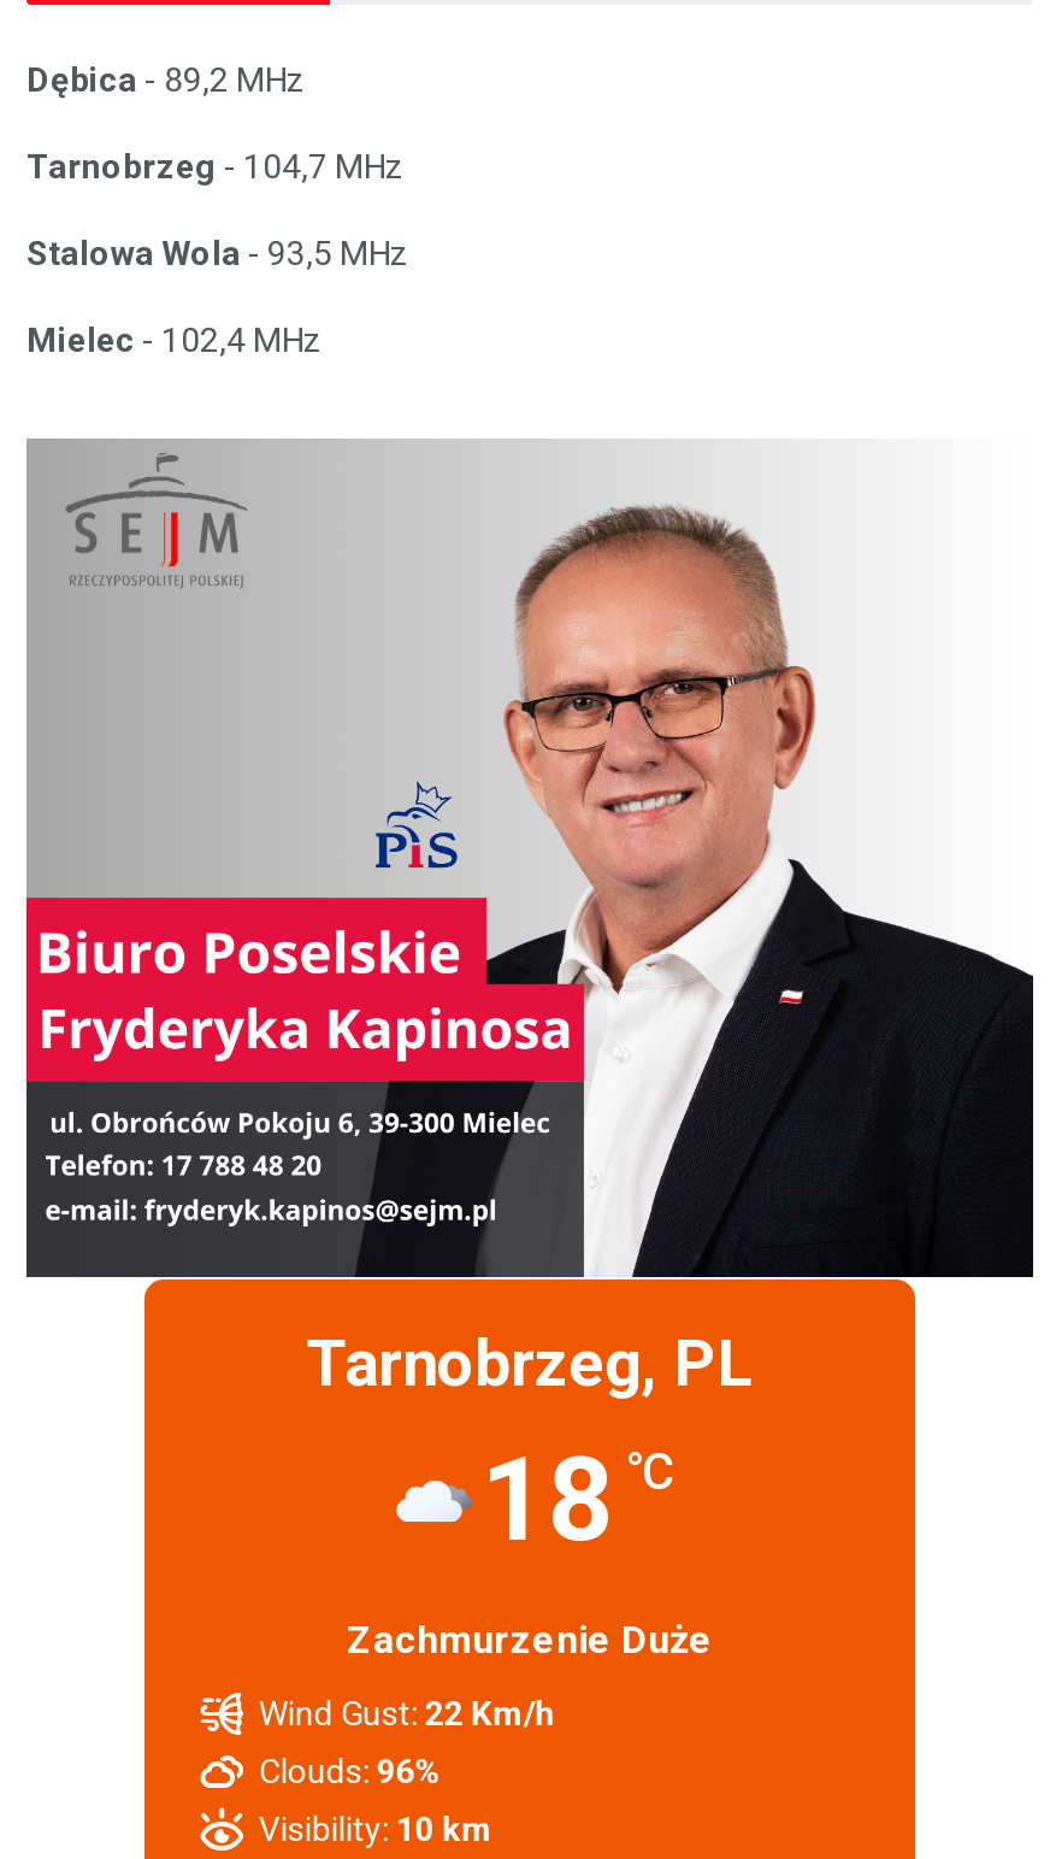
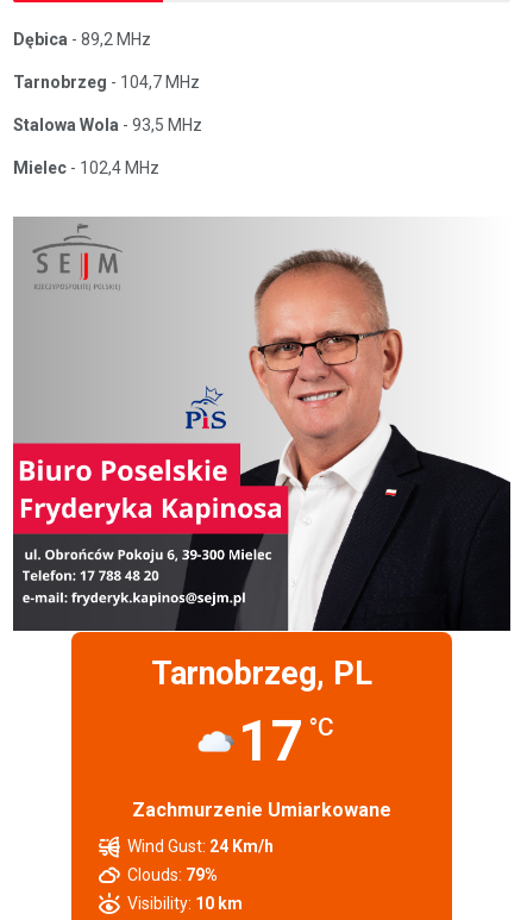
- 18 °C
+ 17 °C

- Zachmurzenie Duże
+ Zachmurzenie Umiarkowane

- Wind Gust: 22 Km/h
+ Wind Gust: 24 Km/h

- Clouds: 96%
+ Clouds: 79%
